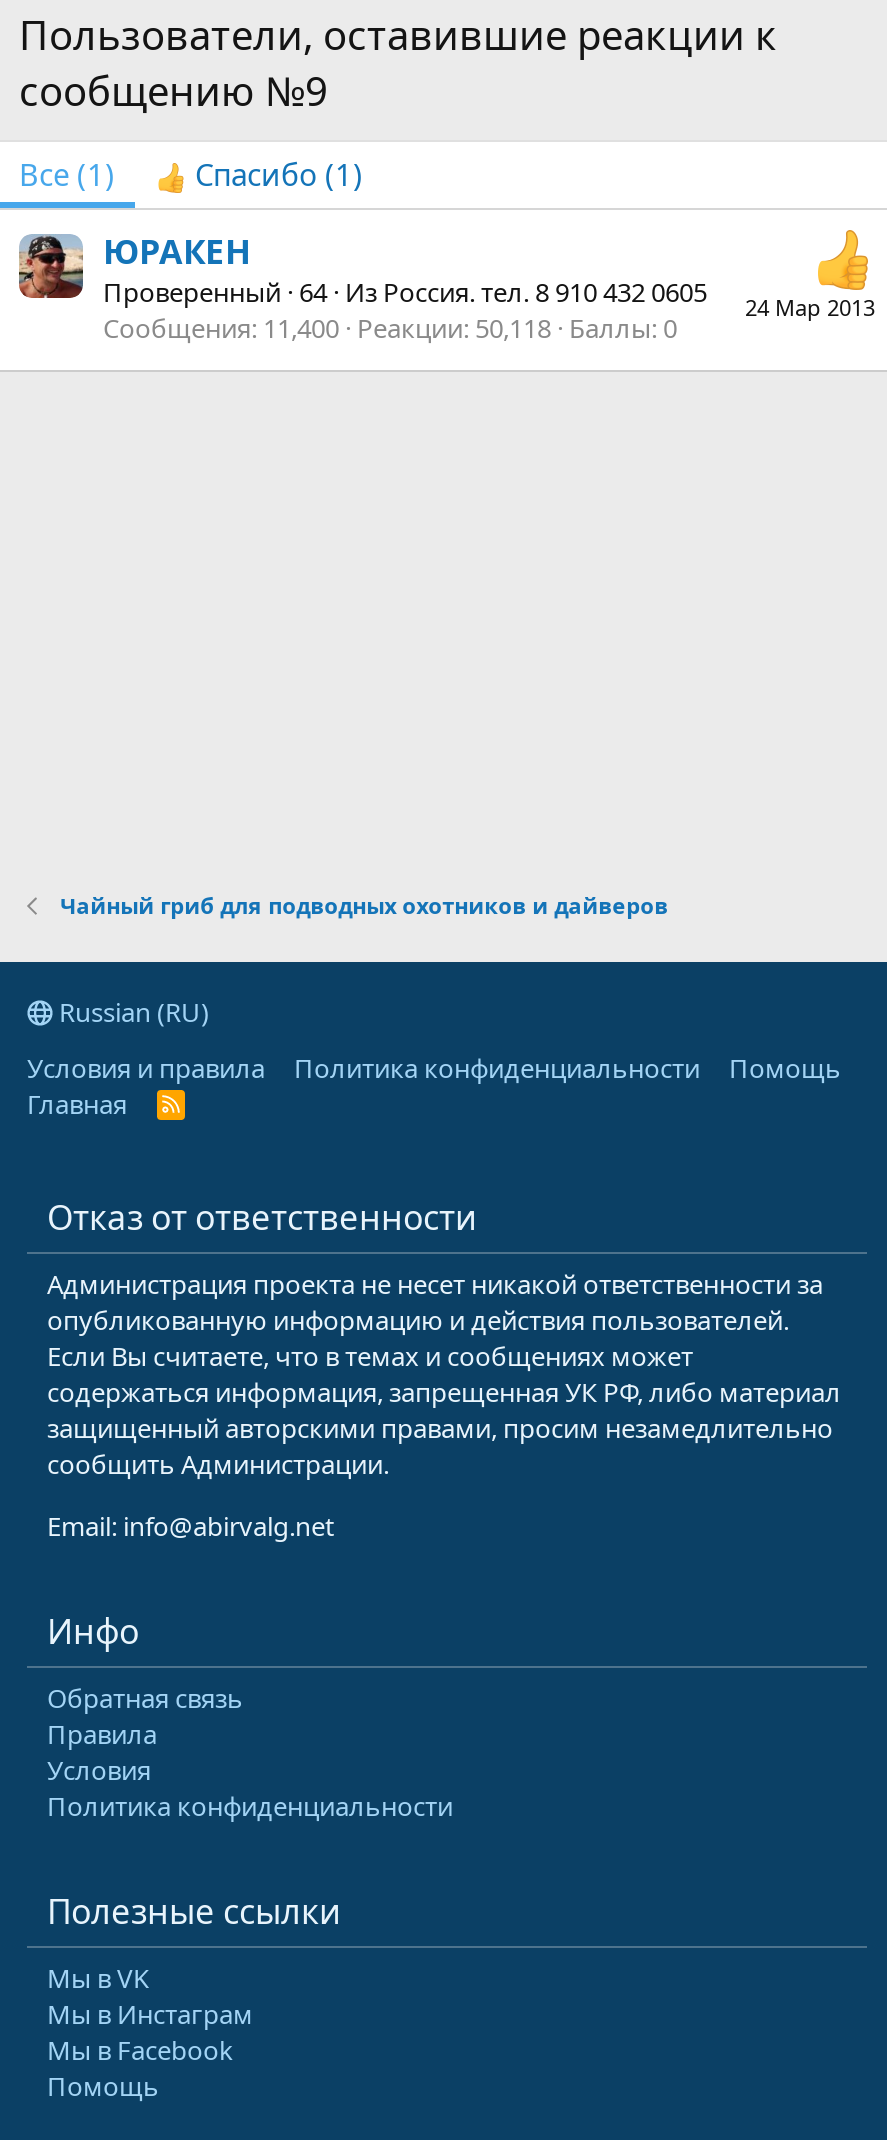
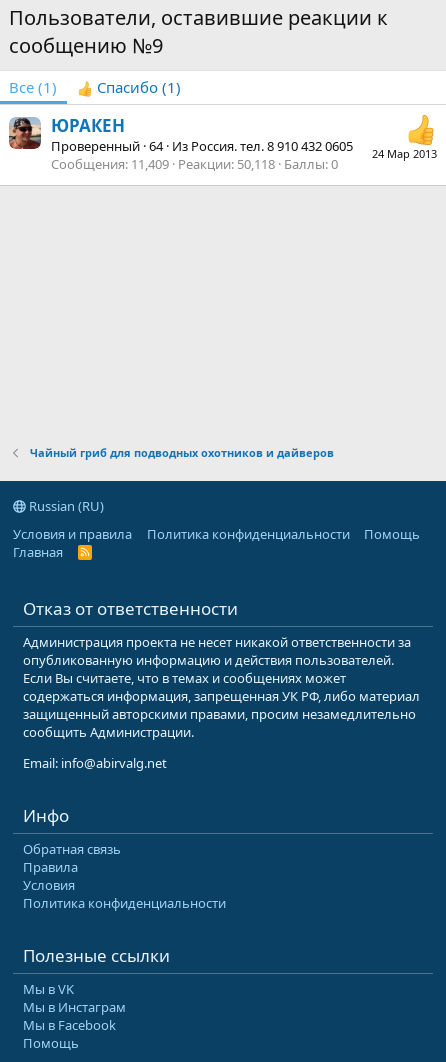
- Сообщения 11,400 Реакции 50,118 Баллы 0
+ Сообщения 11,409 Реакции 50,118 Баллы 0
